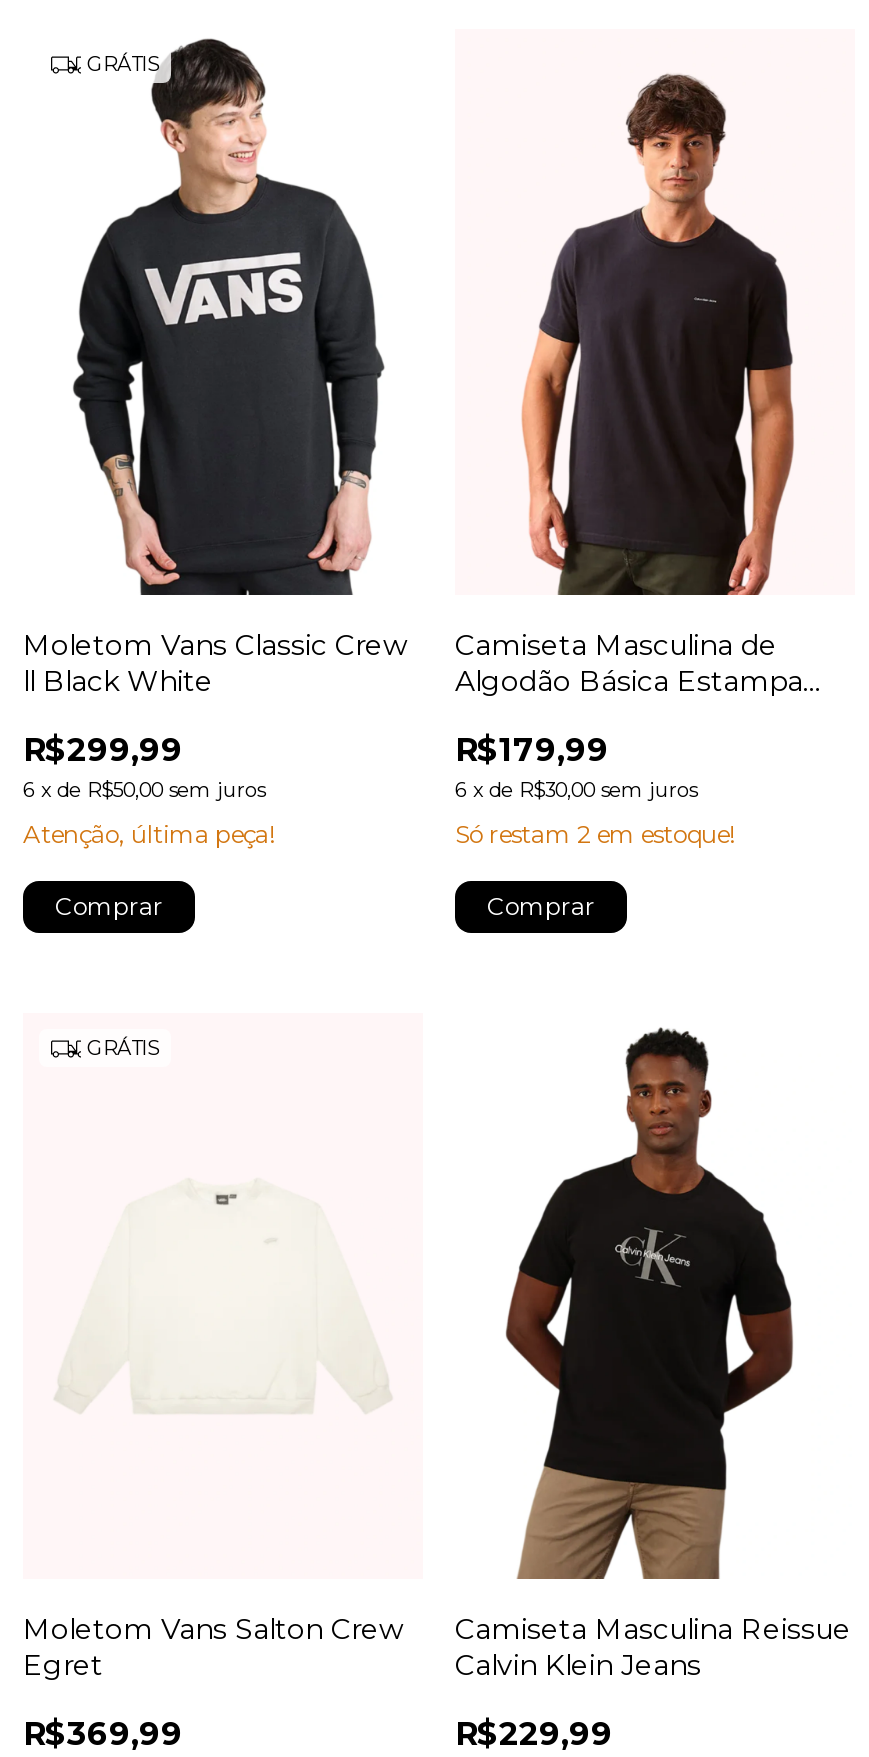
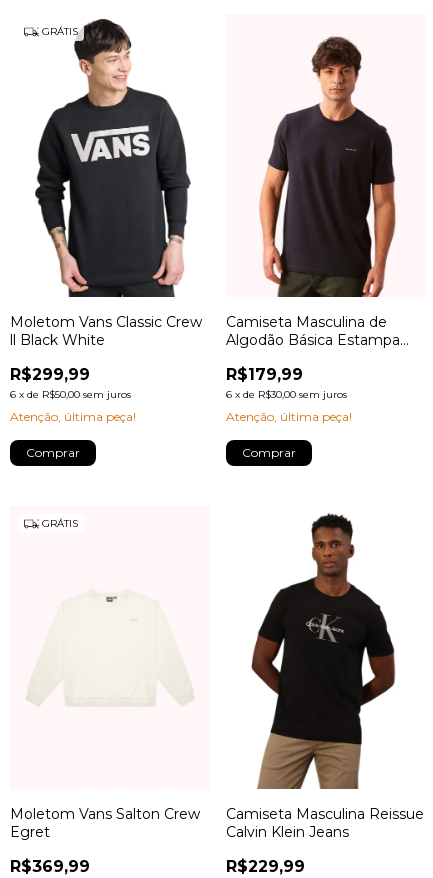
- Só restam 2 em estoque!
+ Atenção, última peça!
